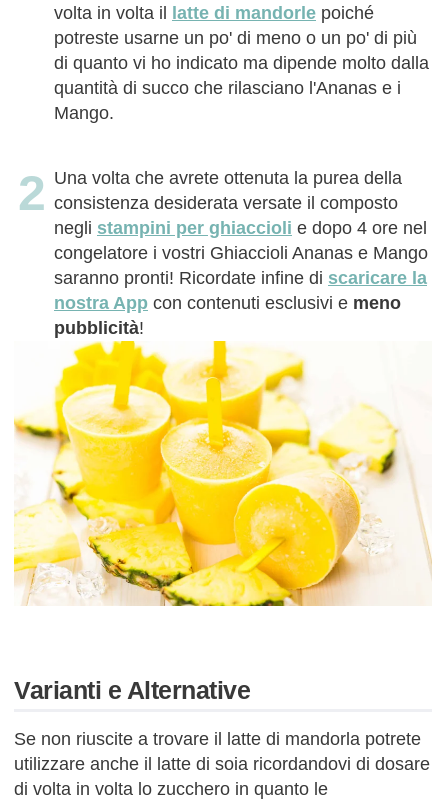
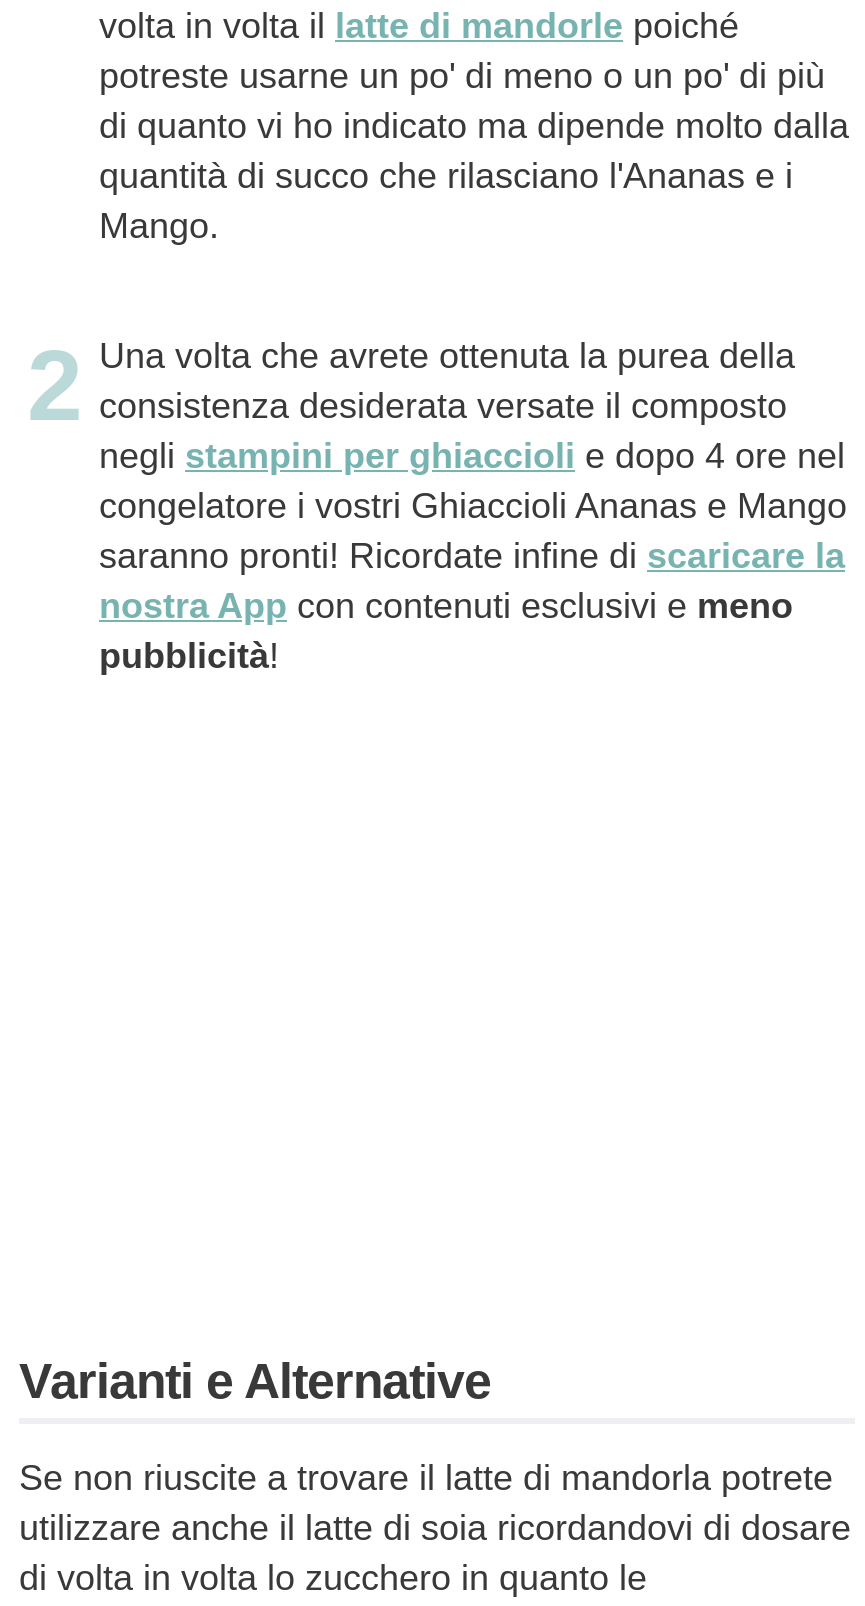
- [image]
